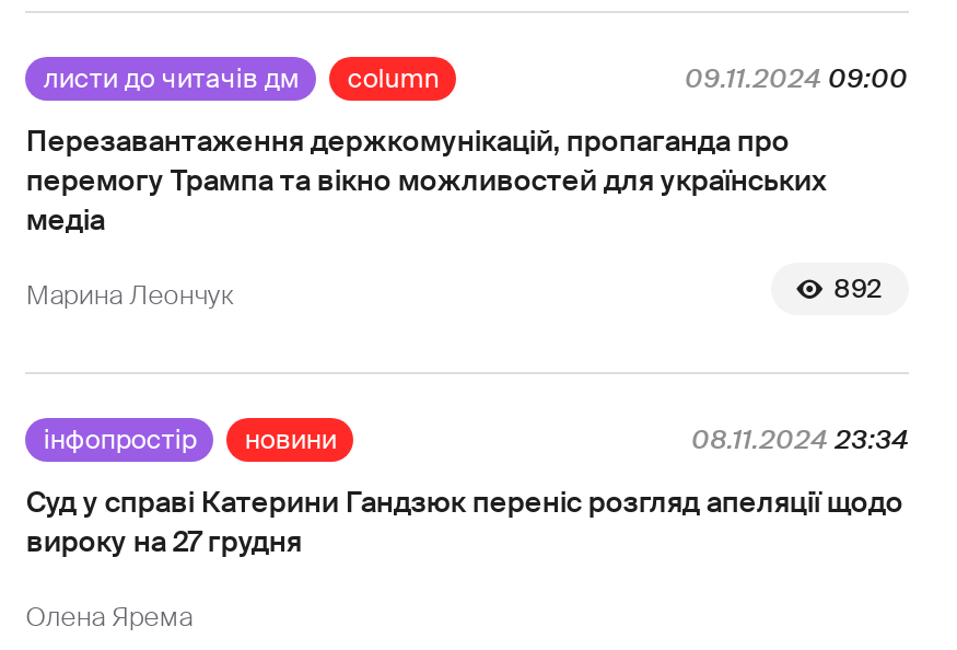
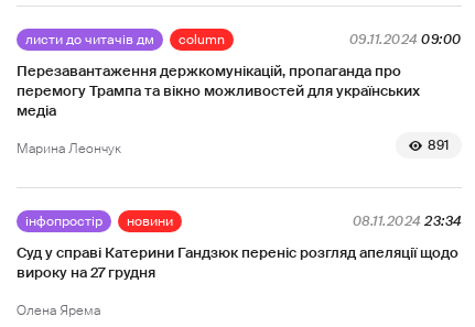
- 892
+ 891
